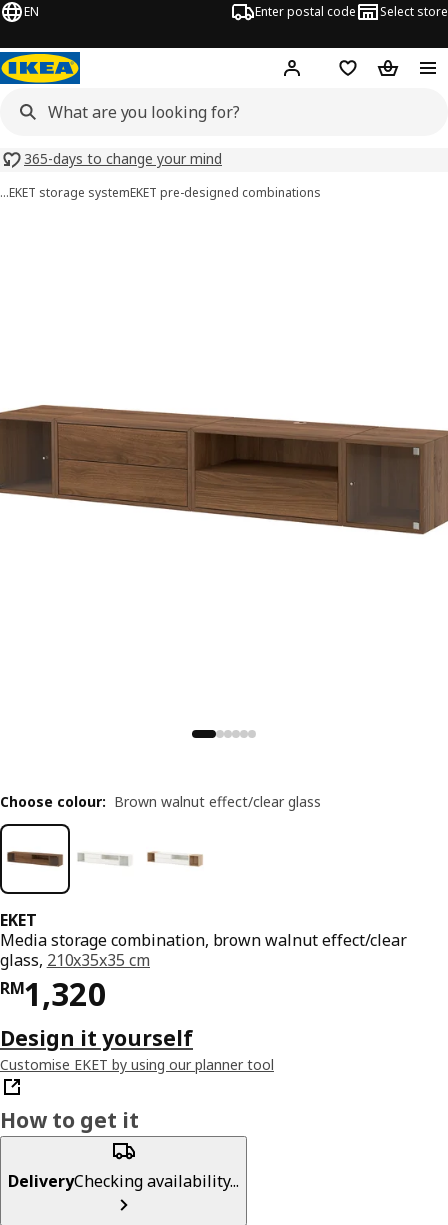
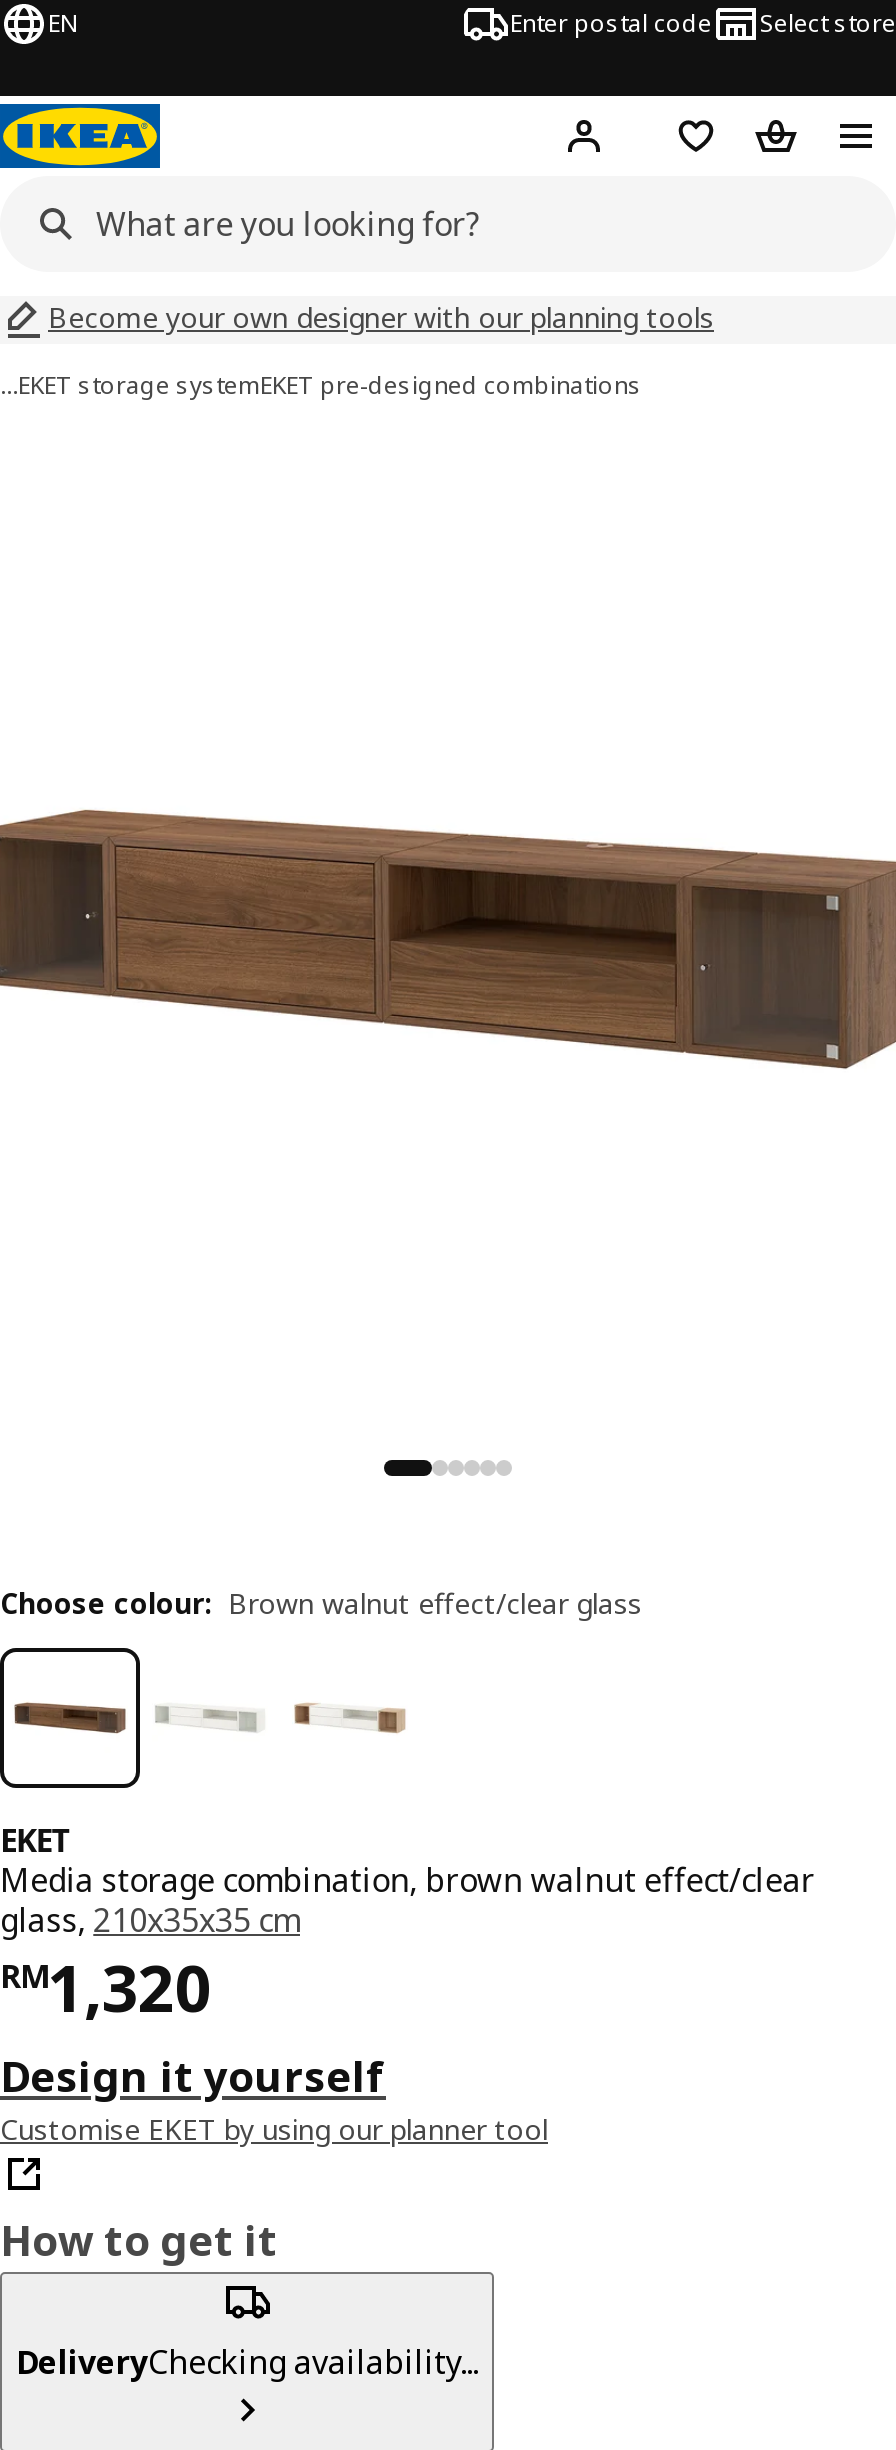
- 365-days to change your mind
+ Become your own designer with our planning tools
